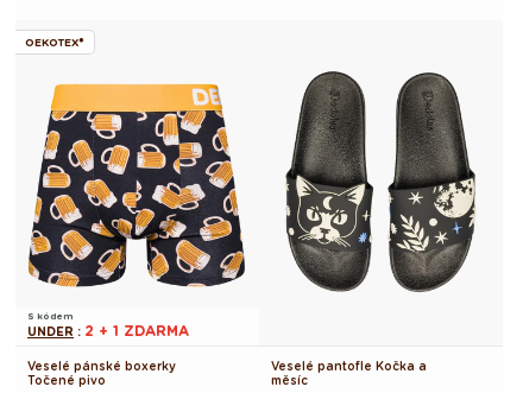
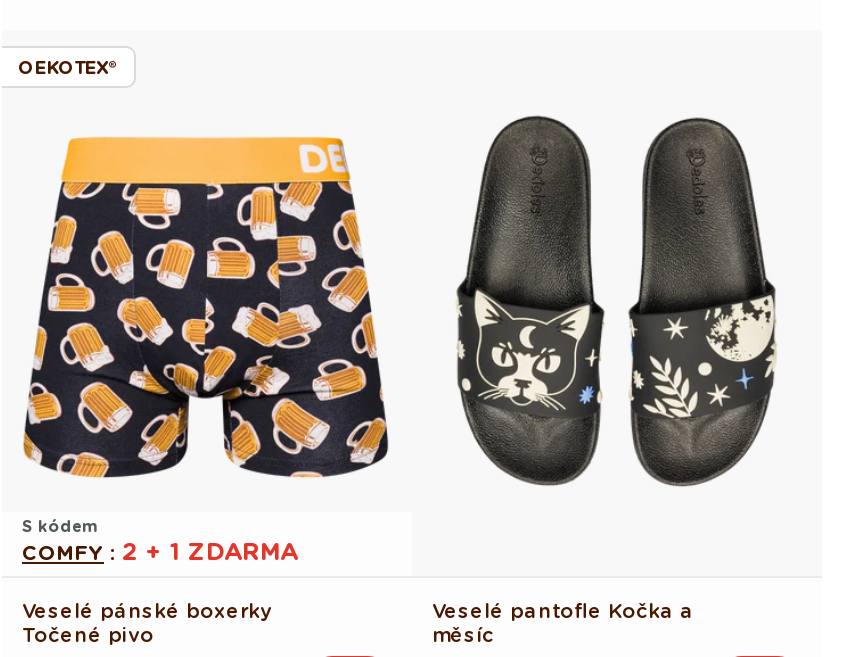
- UNDER: 2 + 1 ZDARMA
+ COMFY: 2 + 1 ZDARMA
